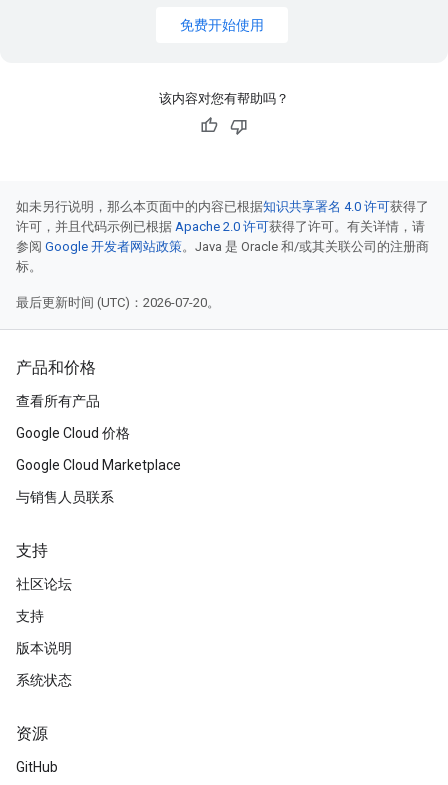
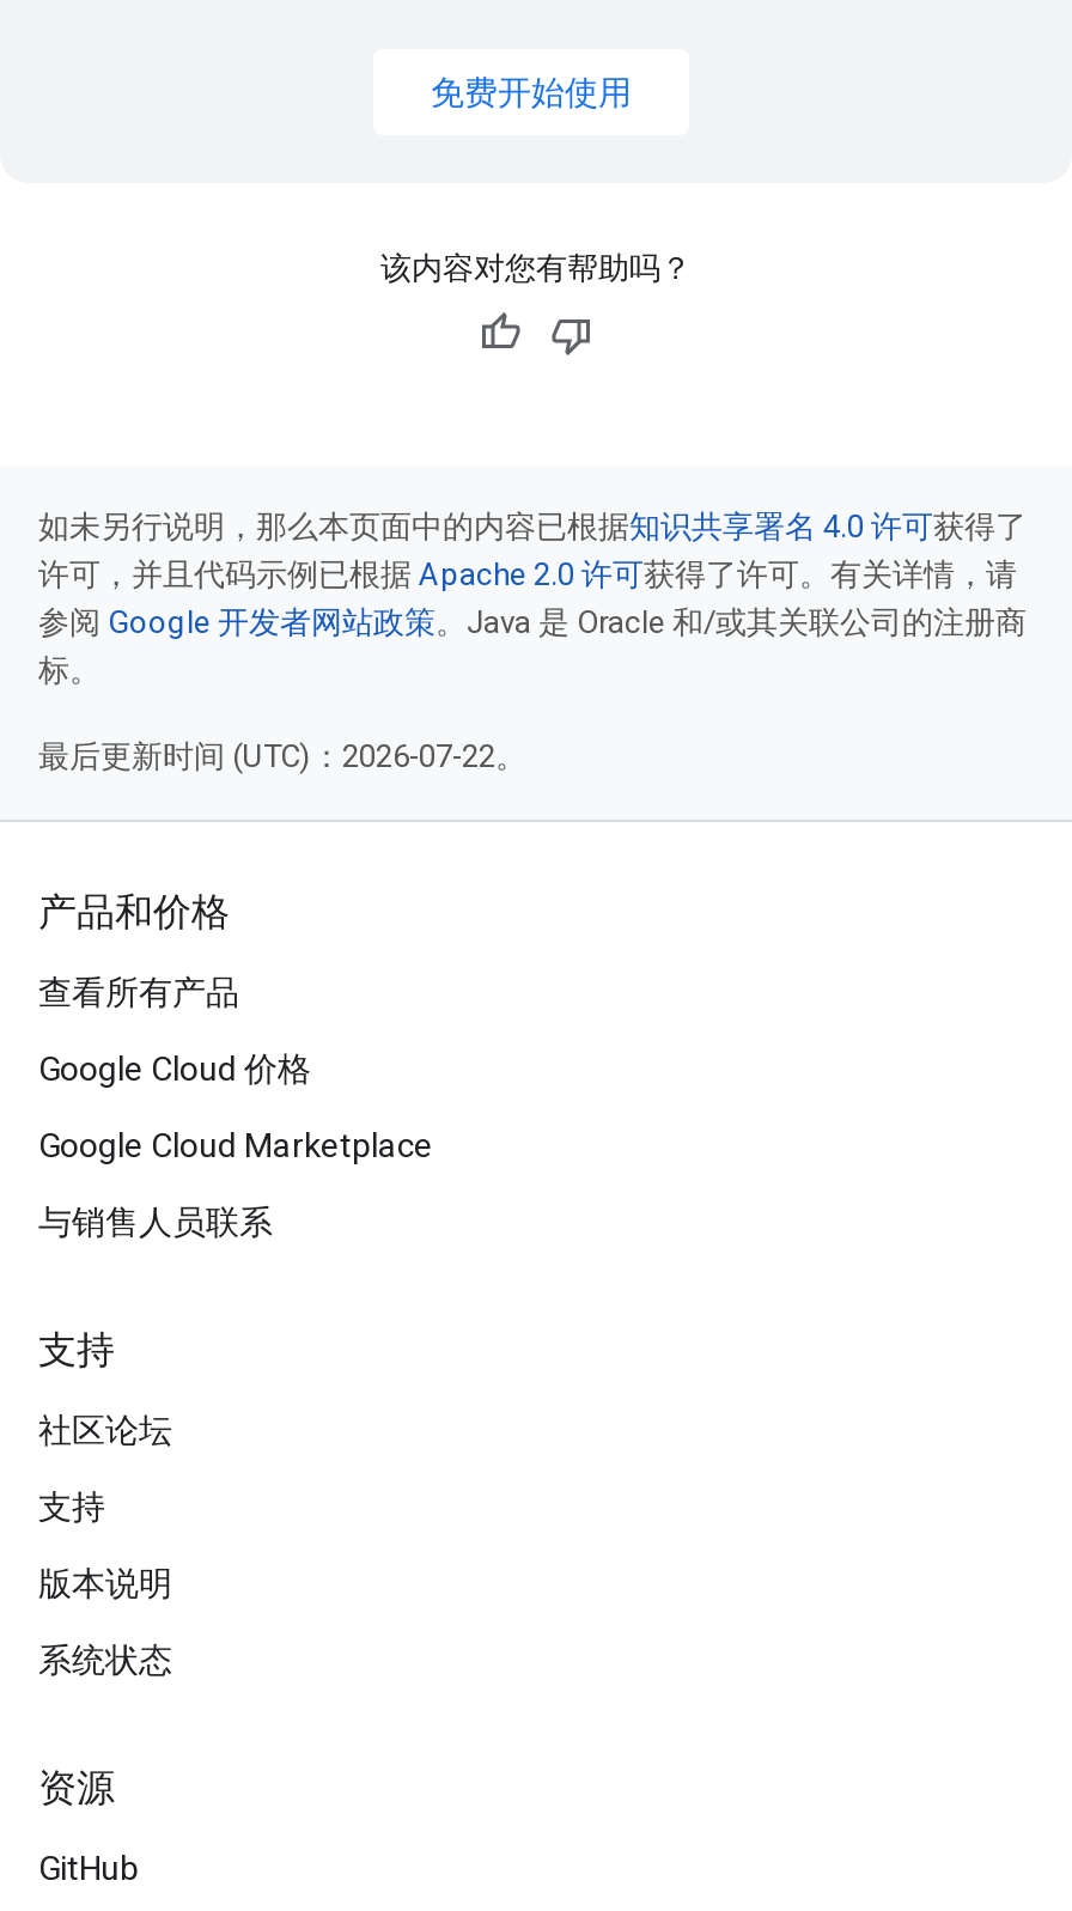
- 最后更新时间 (UTC)：2026-07-20。
+ 最后更新时间 (UTC)：2026-07-22。
